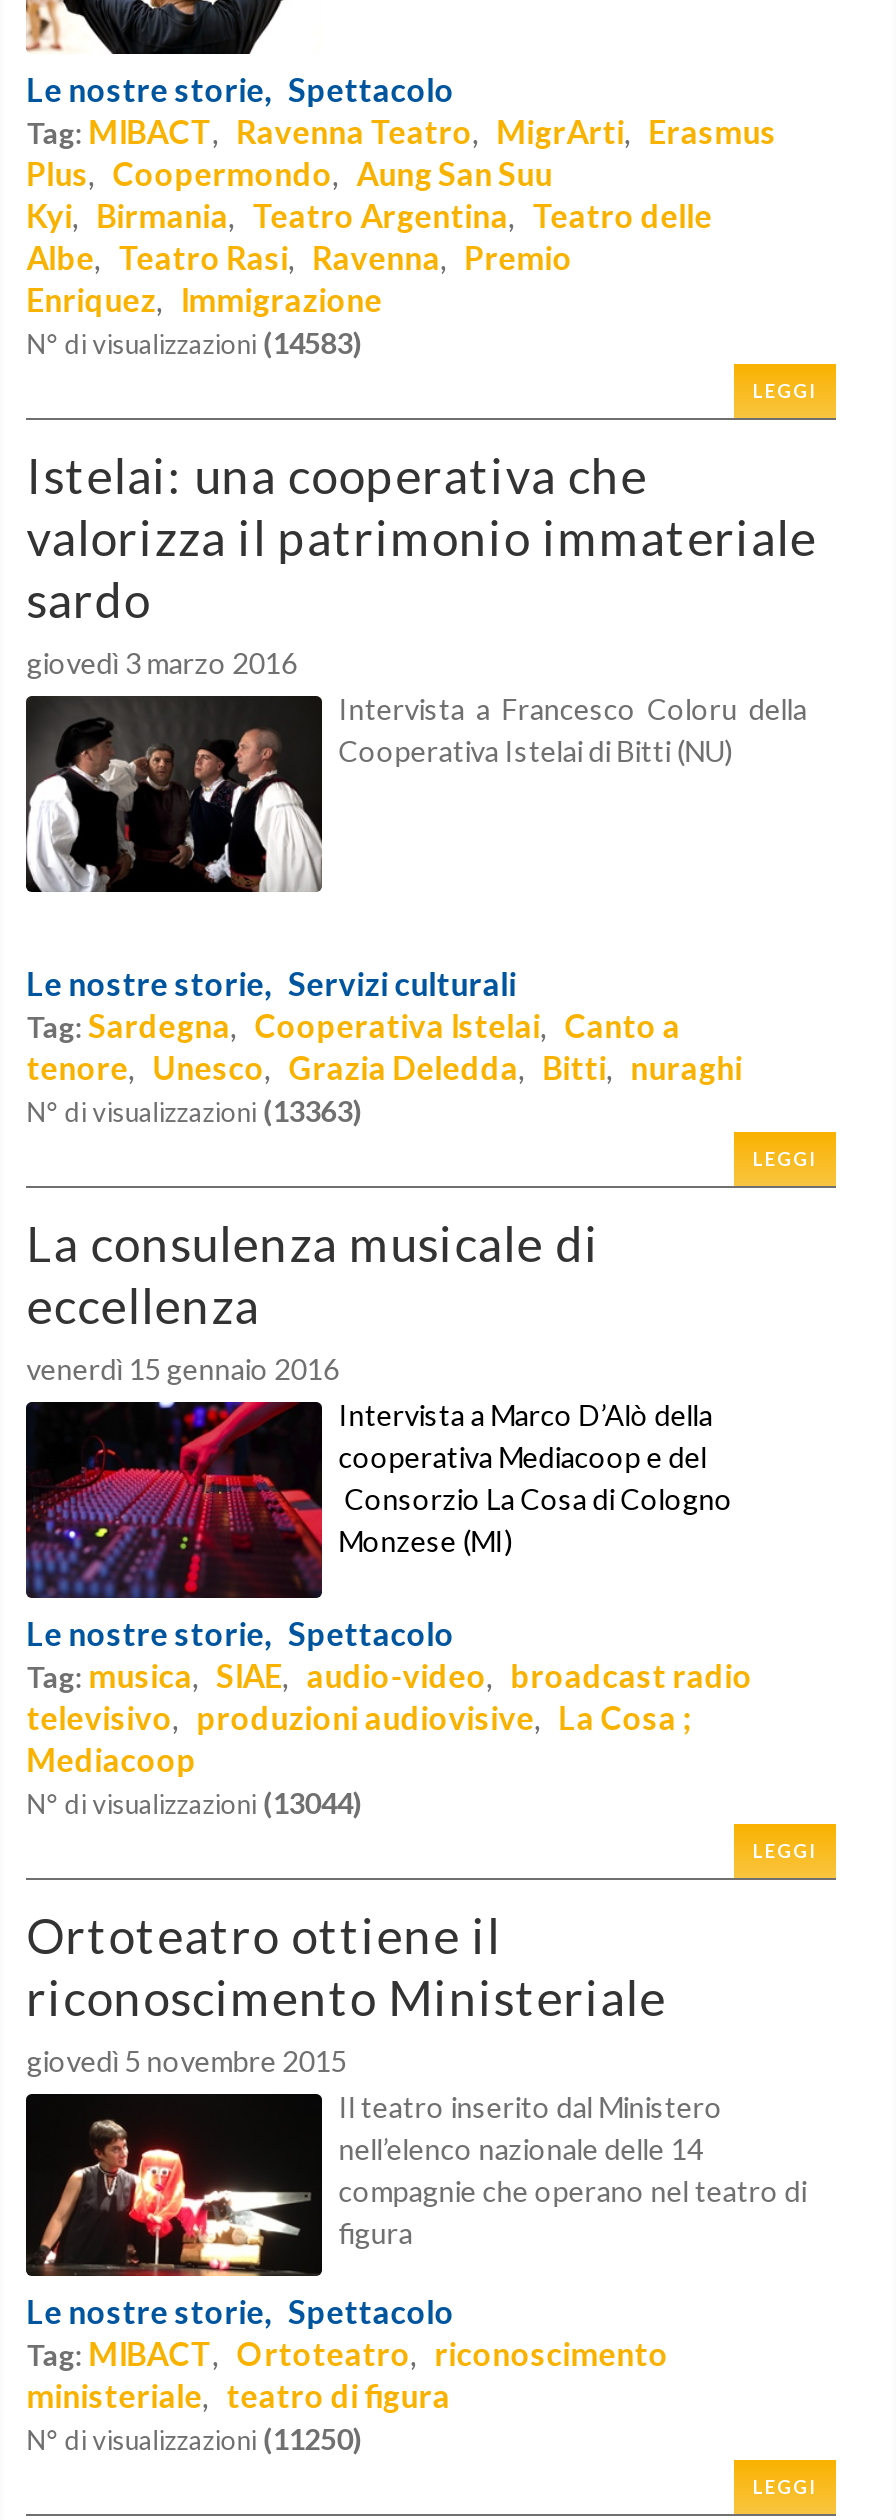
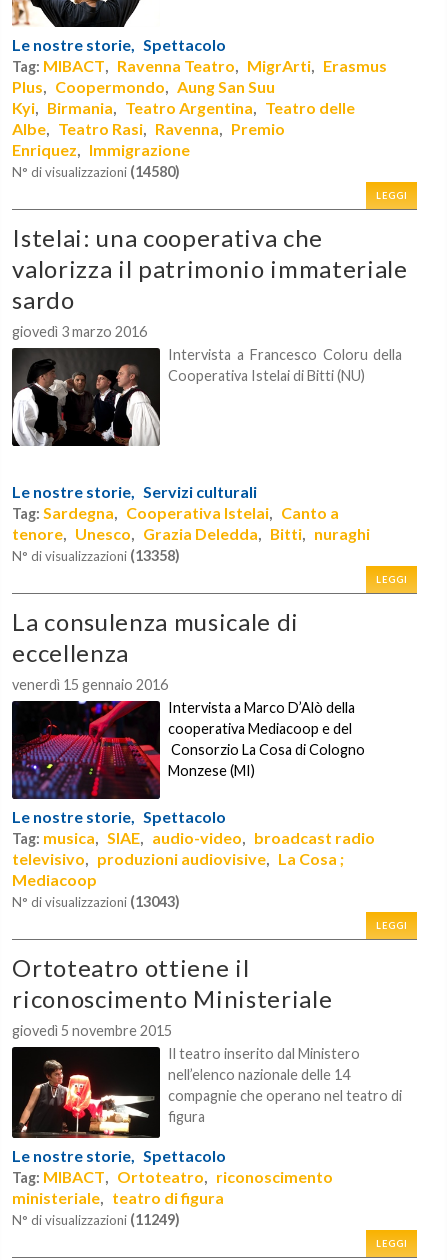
- N° di visualizzazioni (14583)
+ N° di visualizzazioni (14580)

- N° di visualizzazioni (13363)
+ N° di visualizzazioni (13358)

- N° di visualizzazioni (13044)
+ N° di visualizzazioni (13043)

- N° di visualizzazioni (11250)
+ N° di visualizzazioni (11249)
